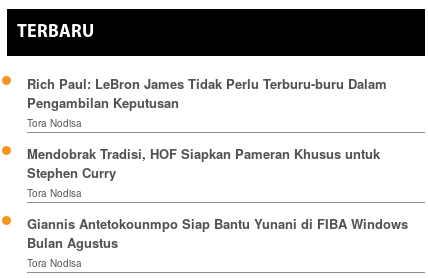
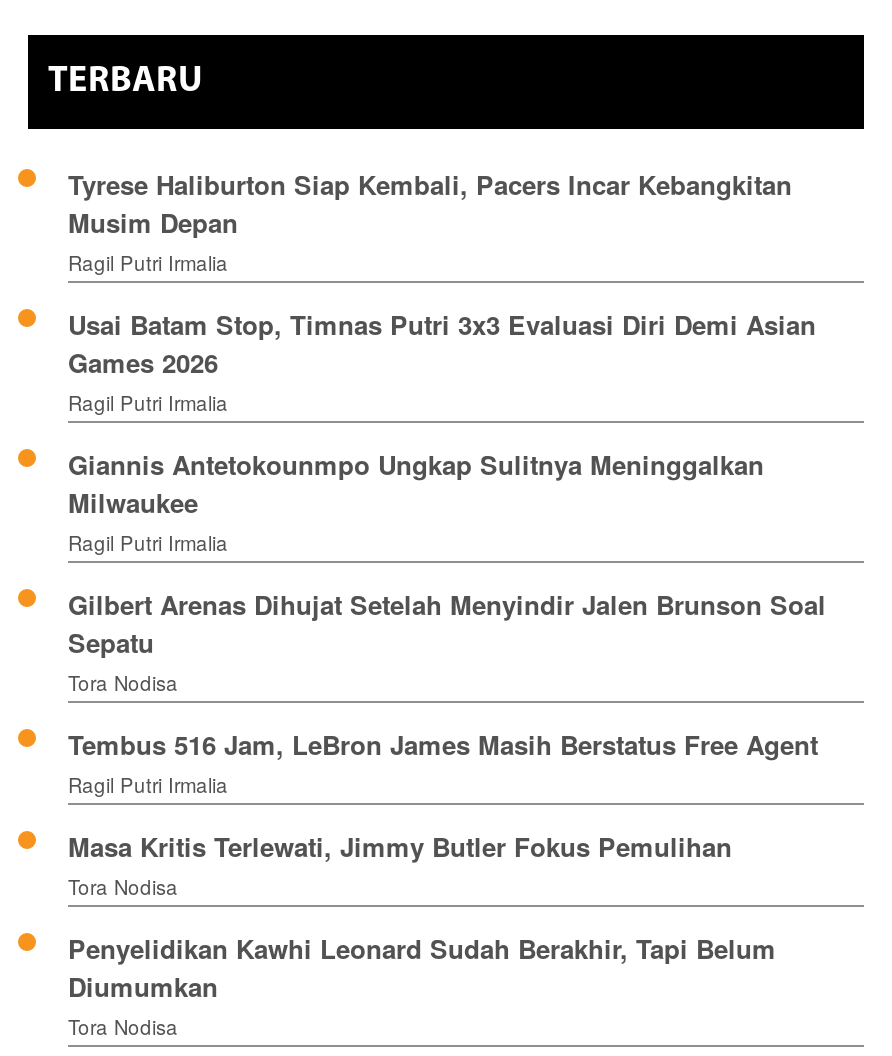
- Rich Paul: LeBron James Tidak Perlu Terburu-buru Dalam
- Pengambilan Keputusan
+ Tyrese Haliburton Siap Kembali, Pacers Incar Kebangkitan
+ Musim Depan
+ Ragil Putri Irmalia
+ Usai Batam Stop, Timnas Putri 3x3 Evaluasi Diri Demi Asian
+ Games 2026
+ Ragil Putri Irmalia
+ Giannis Antetokounmpo Ungkap Sulitnya Meninggalkan
+ Milwaukee
+ Ragil Putri Irmalia
+ Gilbert Arenas Dihujat Setelah Menyindir Jalen Brunson Soal
+ Sepatu

- Mendobrak Tradisi, HOF Siapkan Pameran Khusus untuk
- Stephen Curry
+ Tembus 516 Jam, LeBron James Masih Berstatus Free Agent
+ Ragil Putri Irmalia
+ Masa Kritis Terlewati, Jimmy Butler Fokus Pemulihan

- Giannis Antetokounmpo Siap Bantu Yunani di FIBA Windows
- Bulan Agustus
+ Penyelidikan Kawhi Leonard Sudah Berakhir, Tapi Belum
+ Diumumkan
